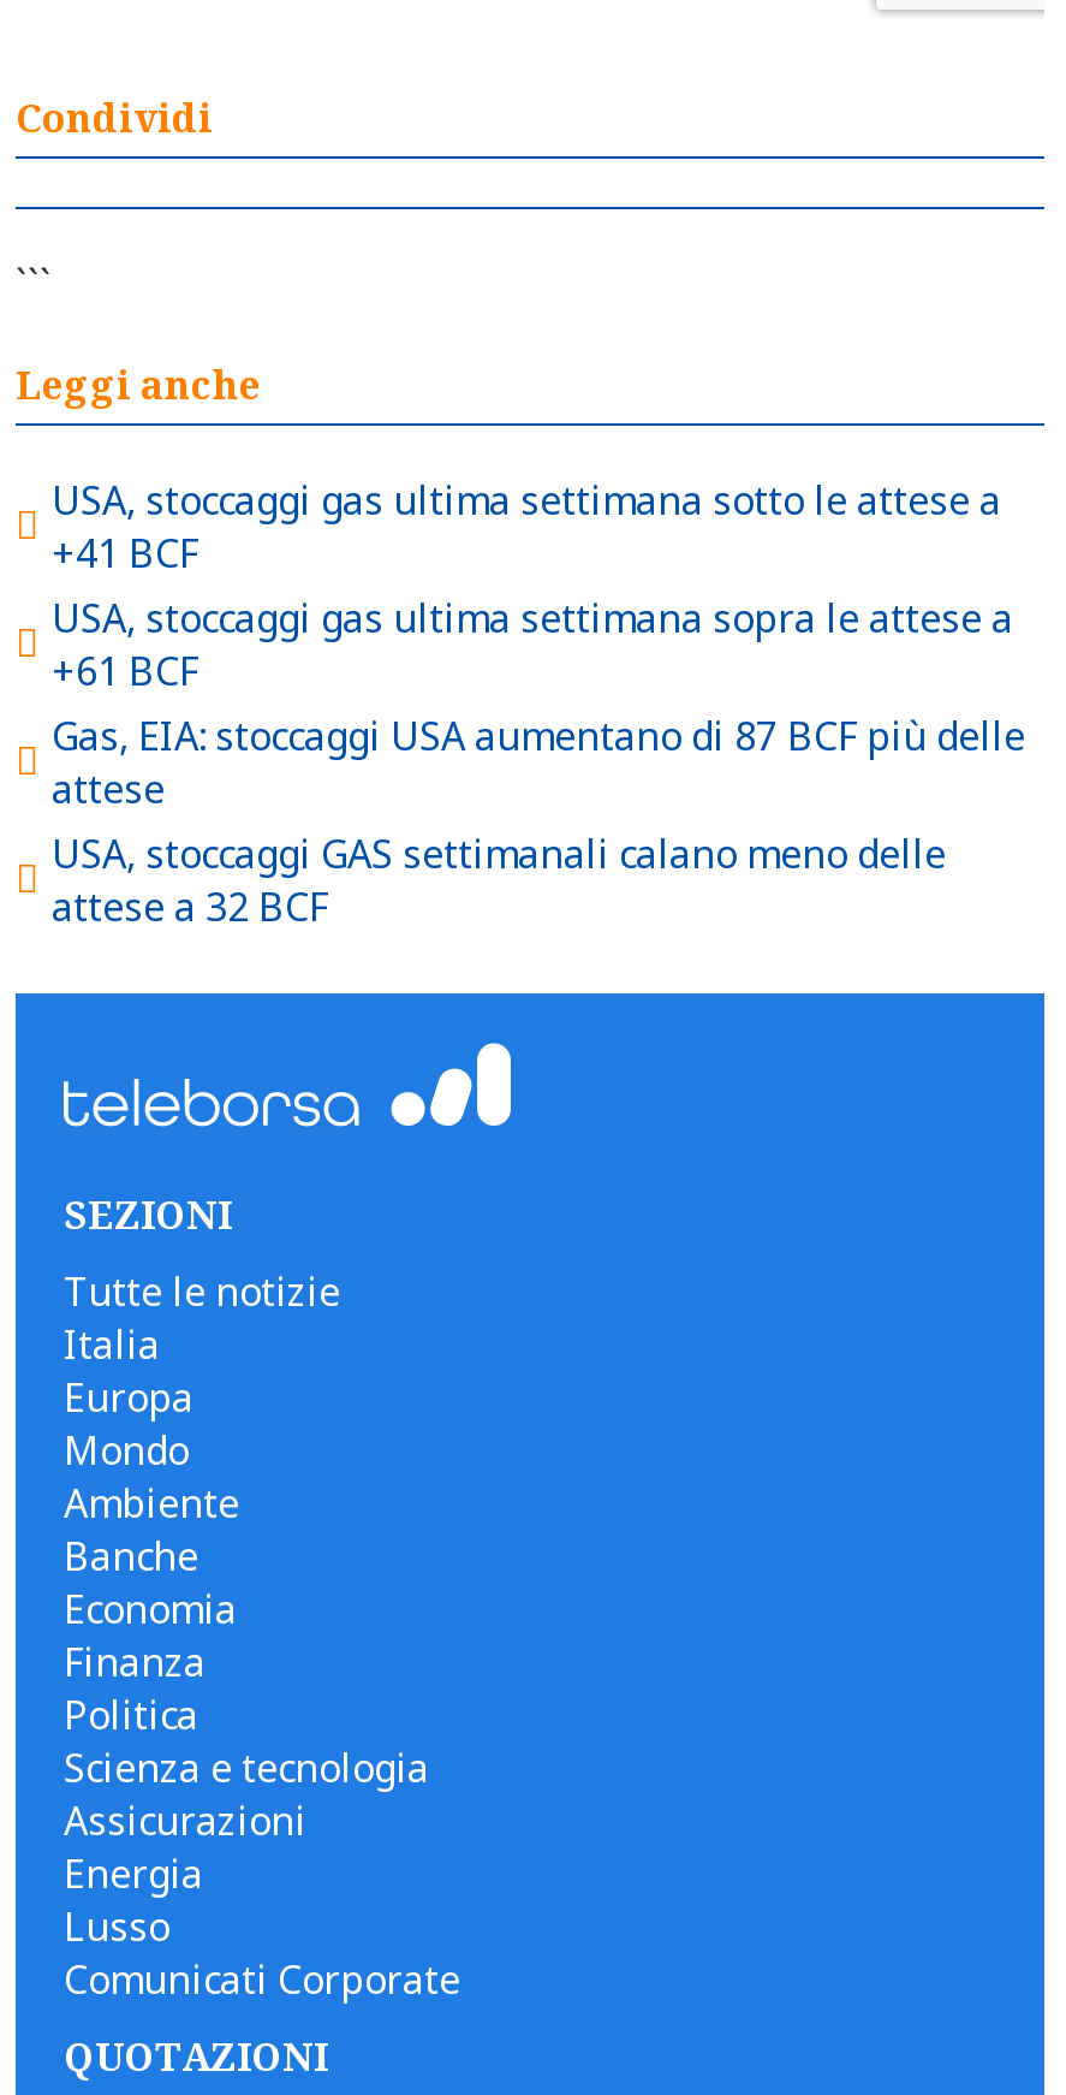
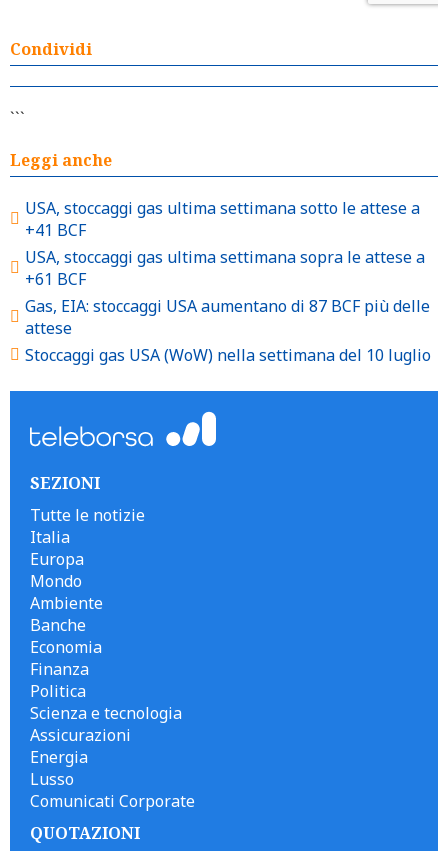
- USA, stoccaggi GAS settimanali calano meno delle
- attese a 32 BCF
+ Stoccaggi gas USA (WoW) nella settimana del 10 luglio
